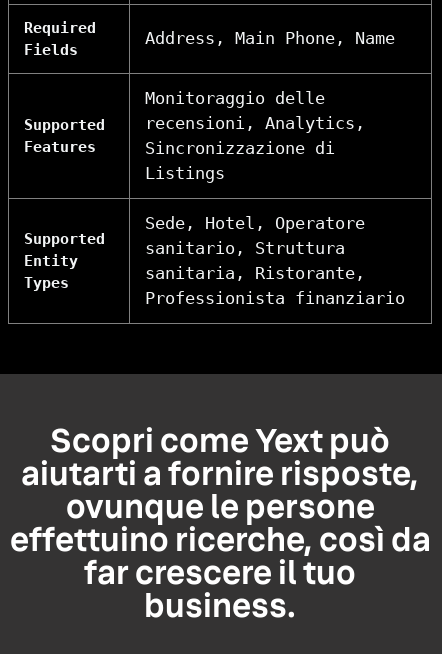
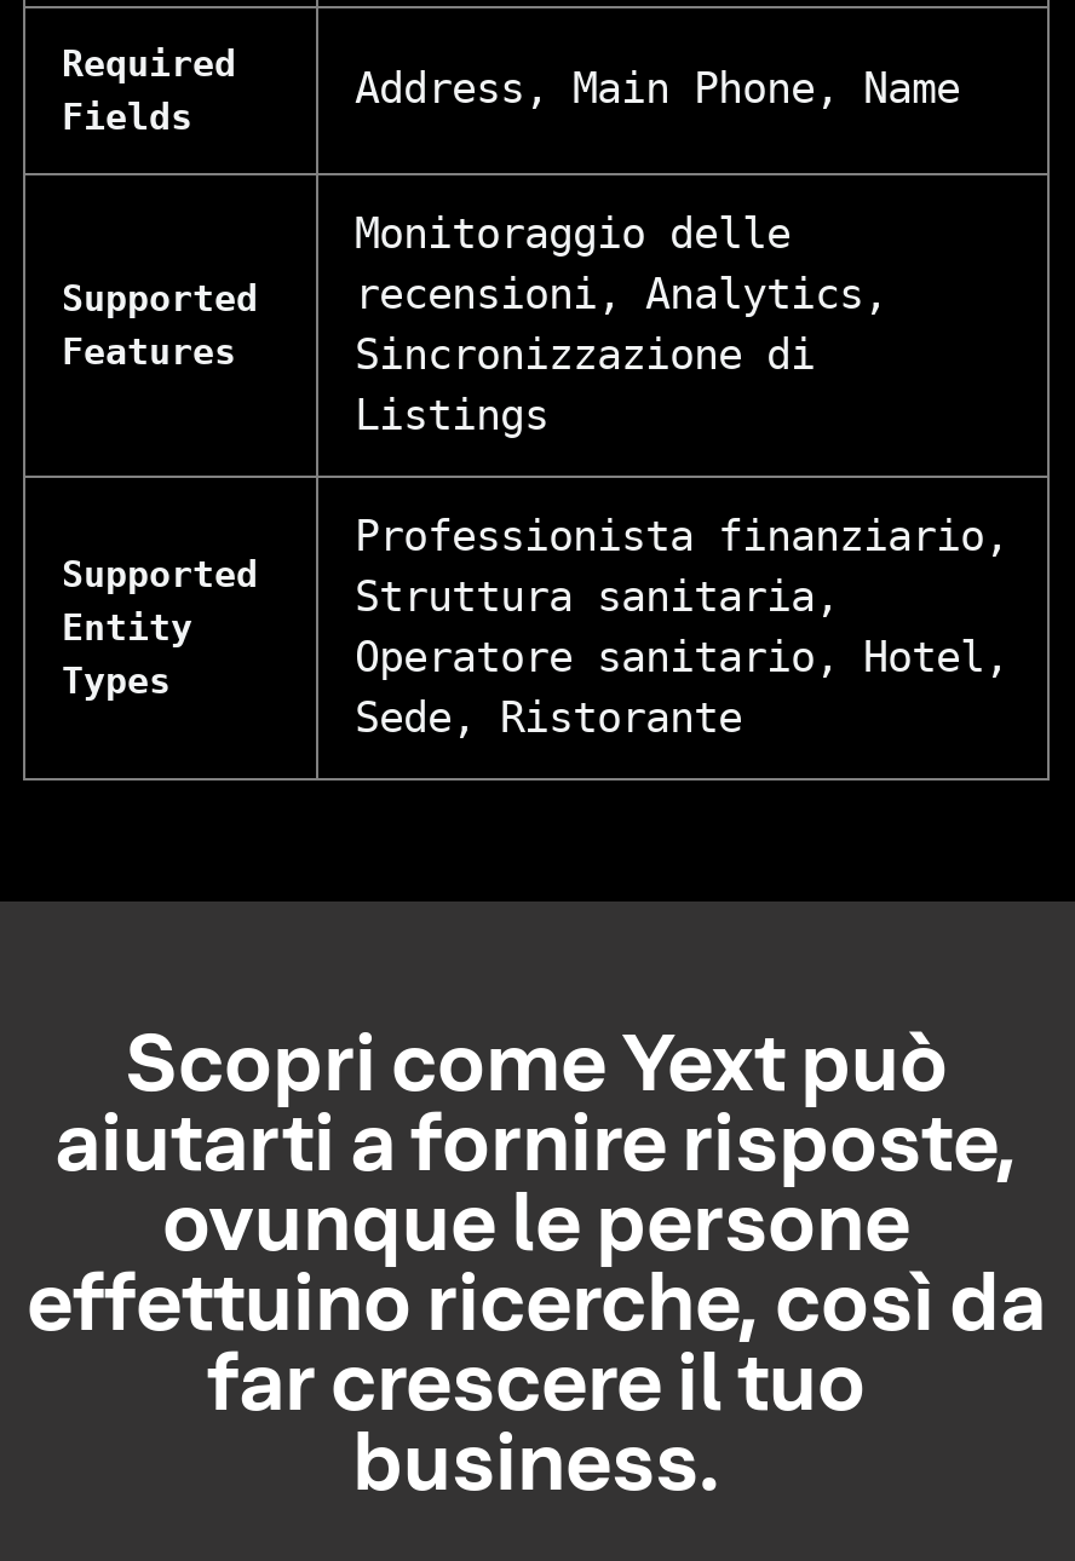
- Sede, Hotel, Operatore
- sanitario, Struttura
- sanitaria, Ristorante,
- Professionista finanziario
+ Professionista finanziario,
+ Struttura sanitaria,
+ Operatore sanitario, Hotel,
+ Sede, Ristorante
